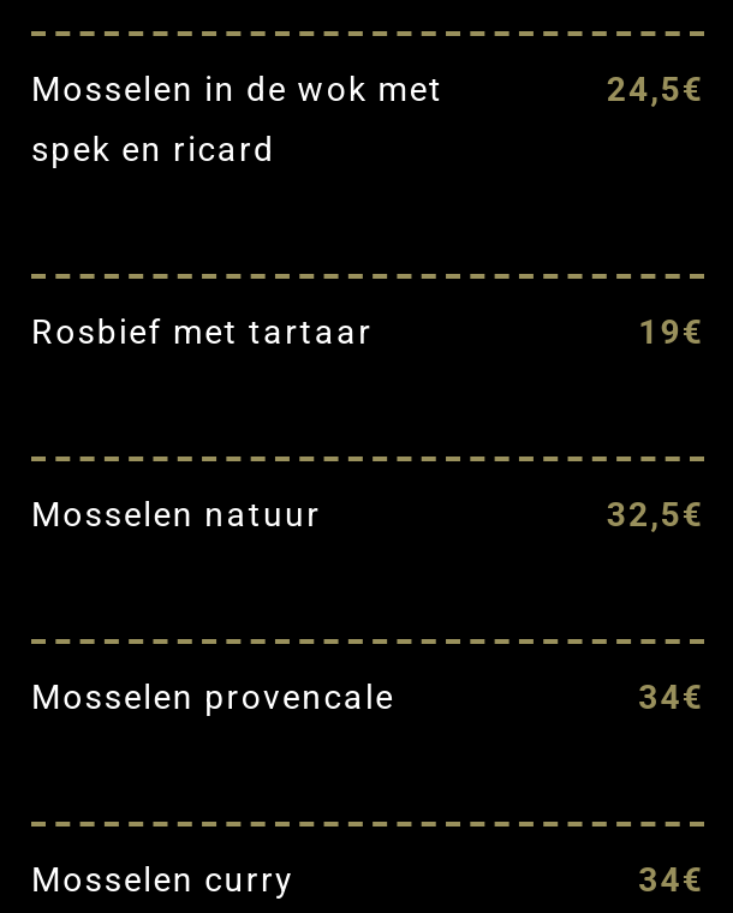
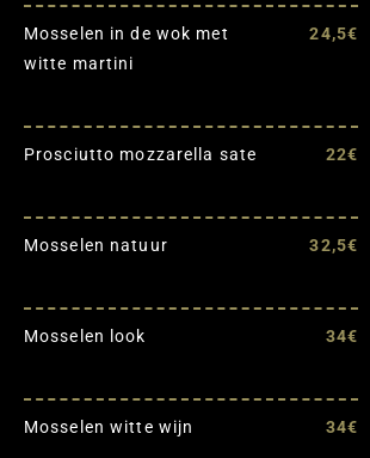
- spek en ricard
+ witte martini

- Rosbief met tartaar
- 19€
+ Prosciutto mozzarella sate
+ 22€

- Mosselen provencale
+ Mosselen look

- Mosselen curry
+ Mosselen witte wijn
